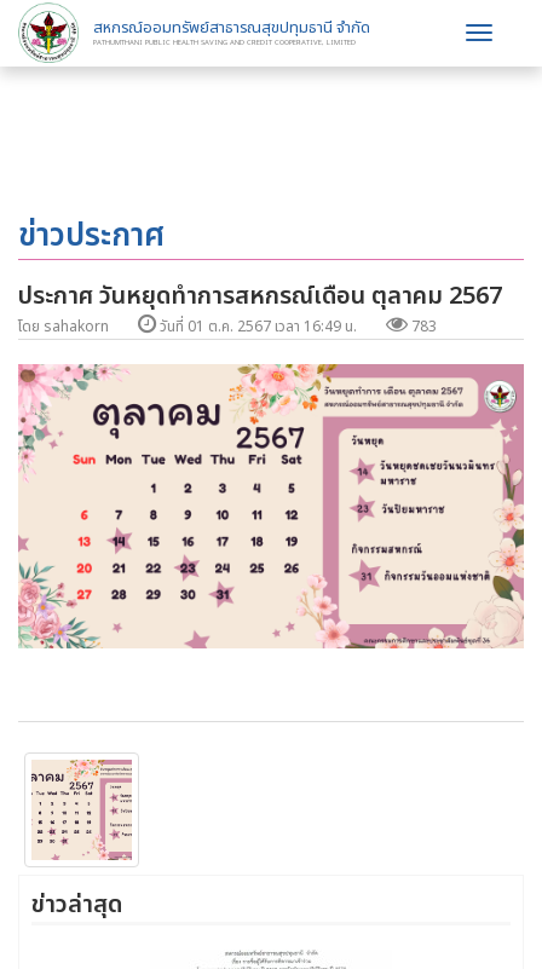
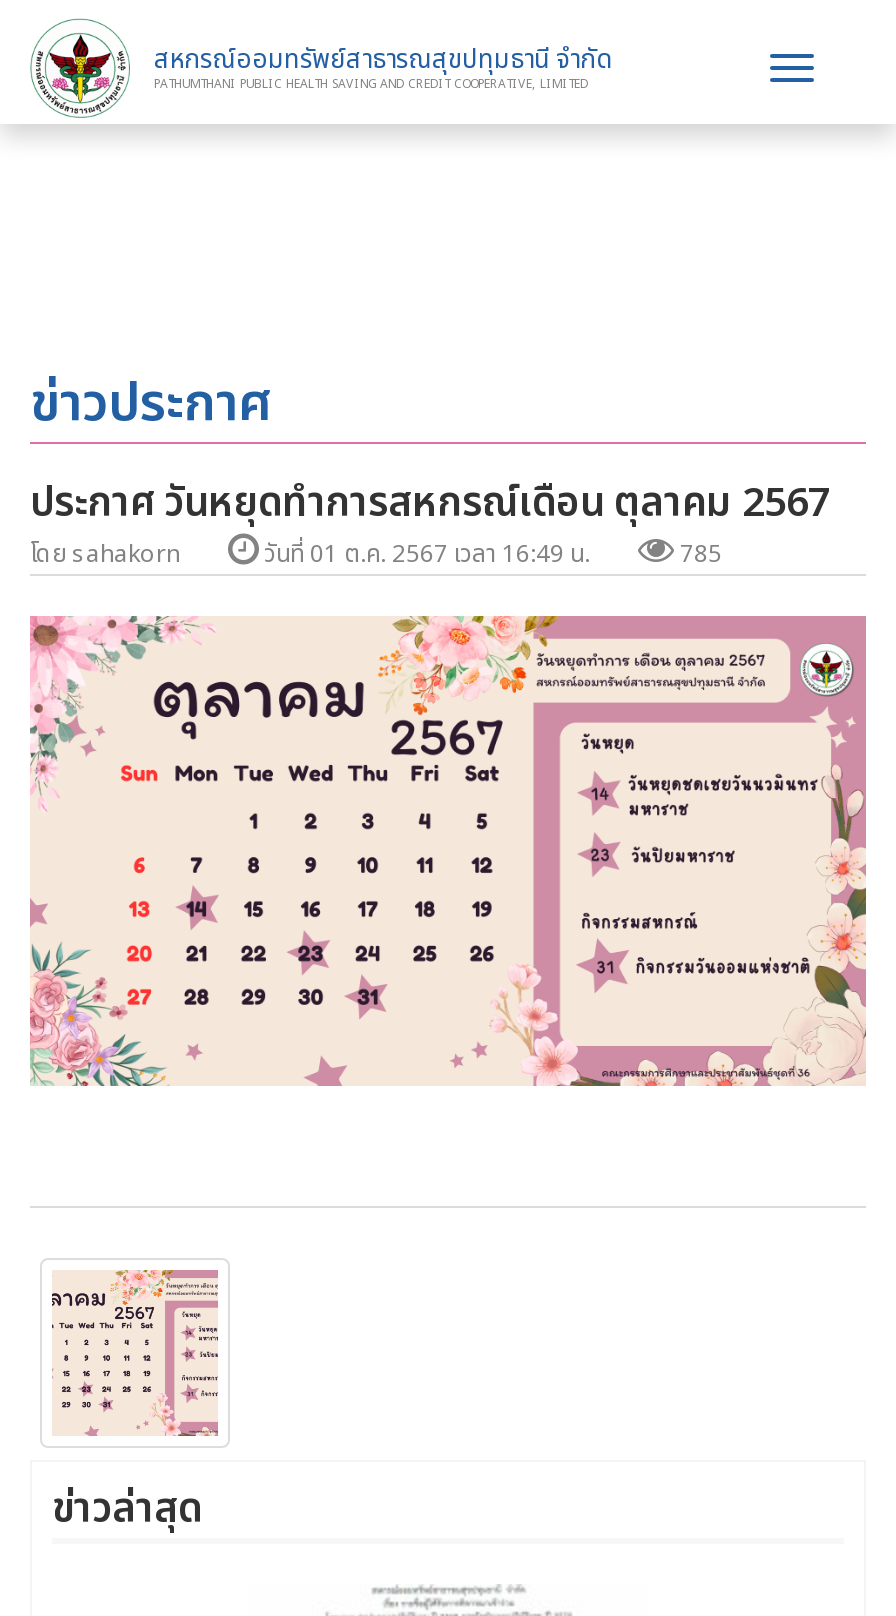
- 783
+ 785
